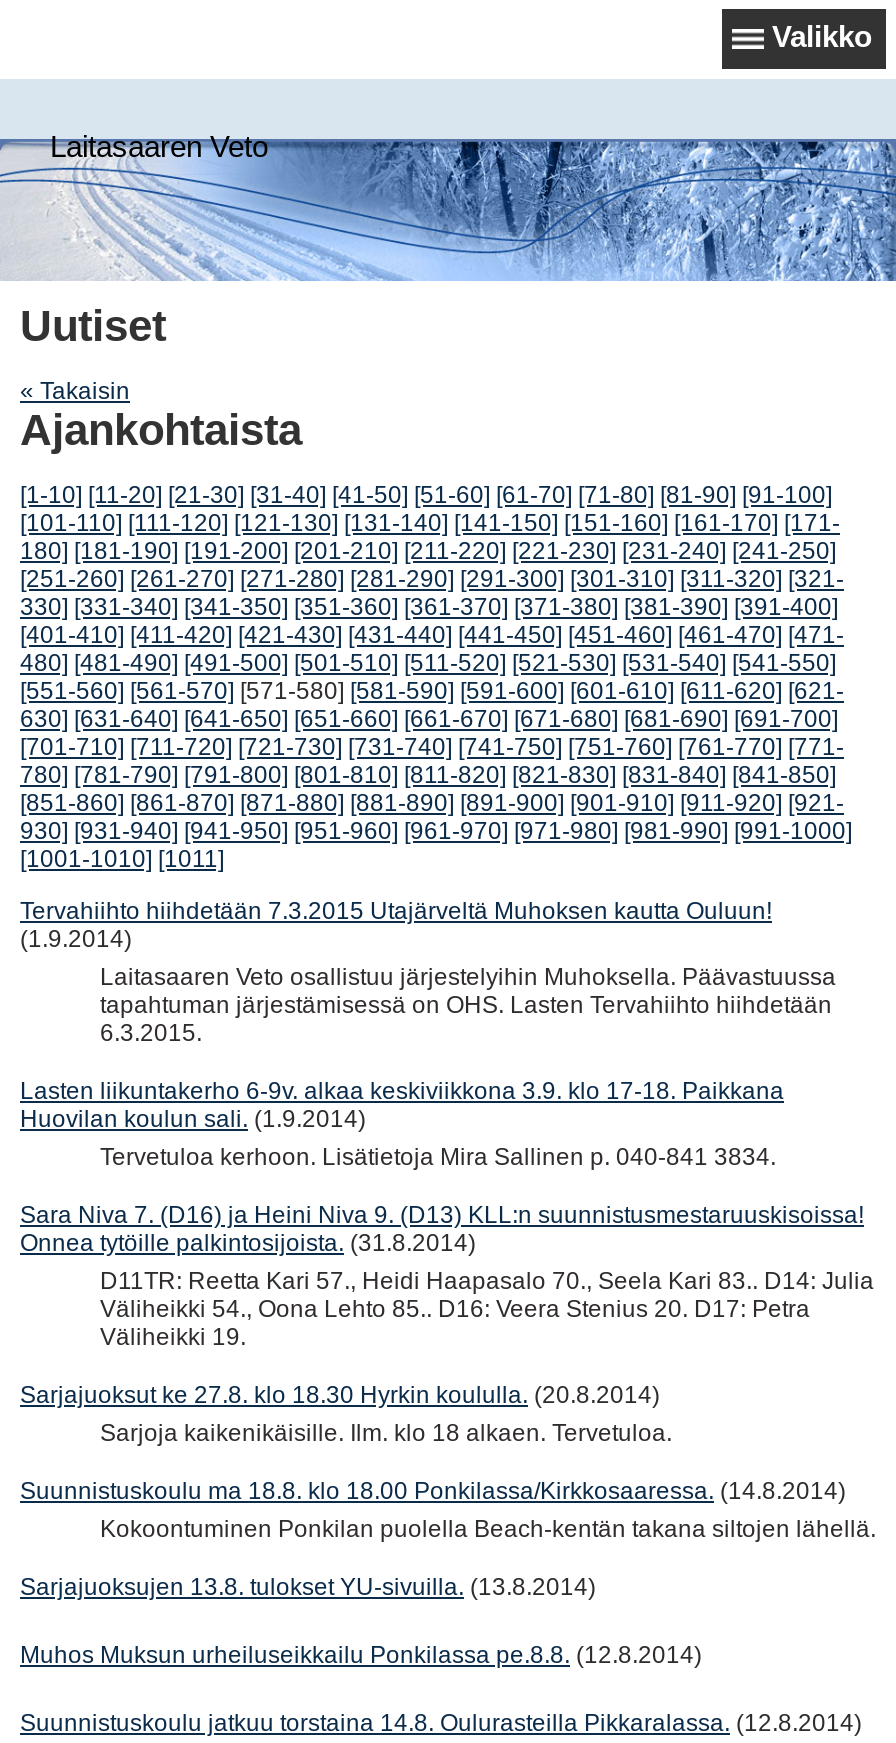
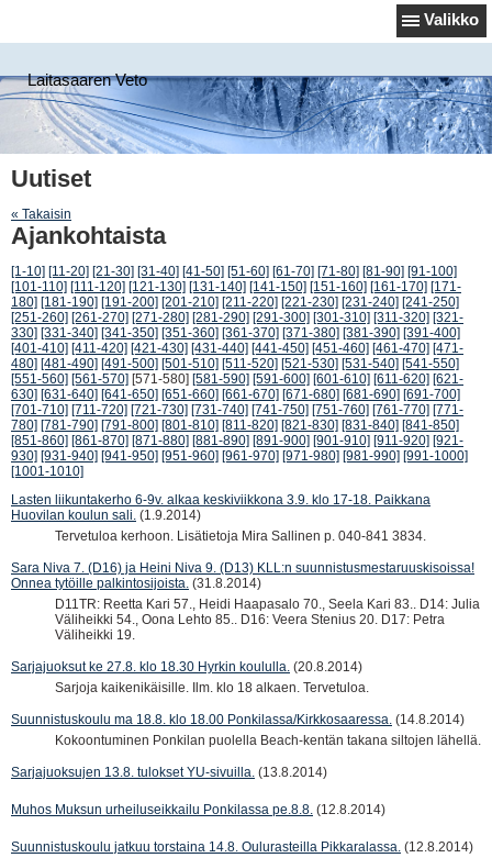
- [1001-1010] [1011]
- Tervahiihto hiihdetään 7.3.2015 Utajärveltä Muhoksen kautta Ouluun!
- (1.9.2014)
- Laitasaaren Veto osallistuu järjestelyihin Muhoksella. Päävastuussa
- tapahtuman järjestämisessä on OHS. Lasten Tervahiihto hiihdetään
- 6.3.2015.
+ [1001-1010]
